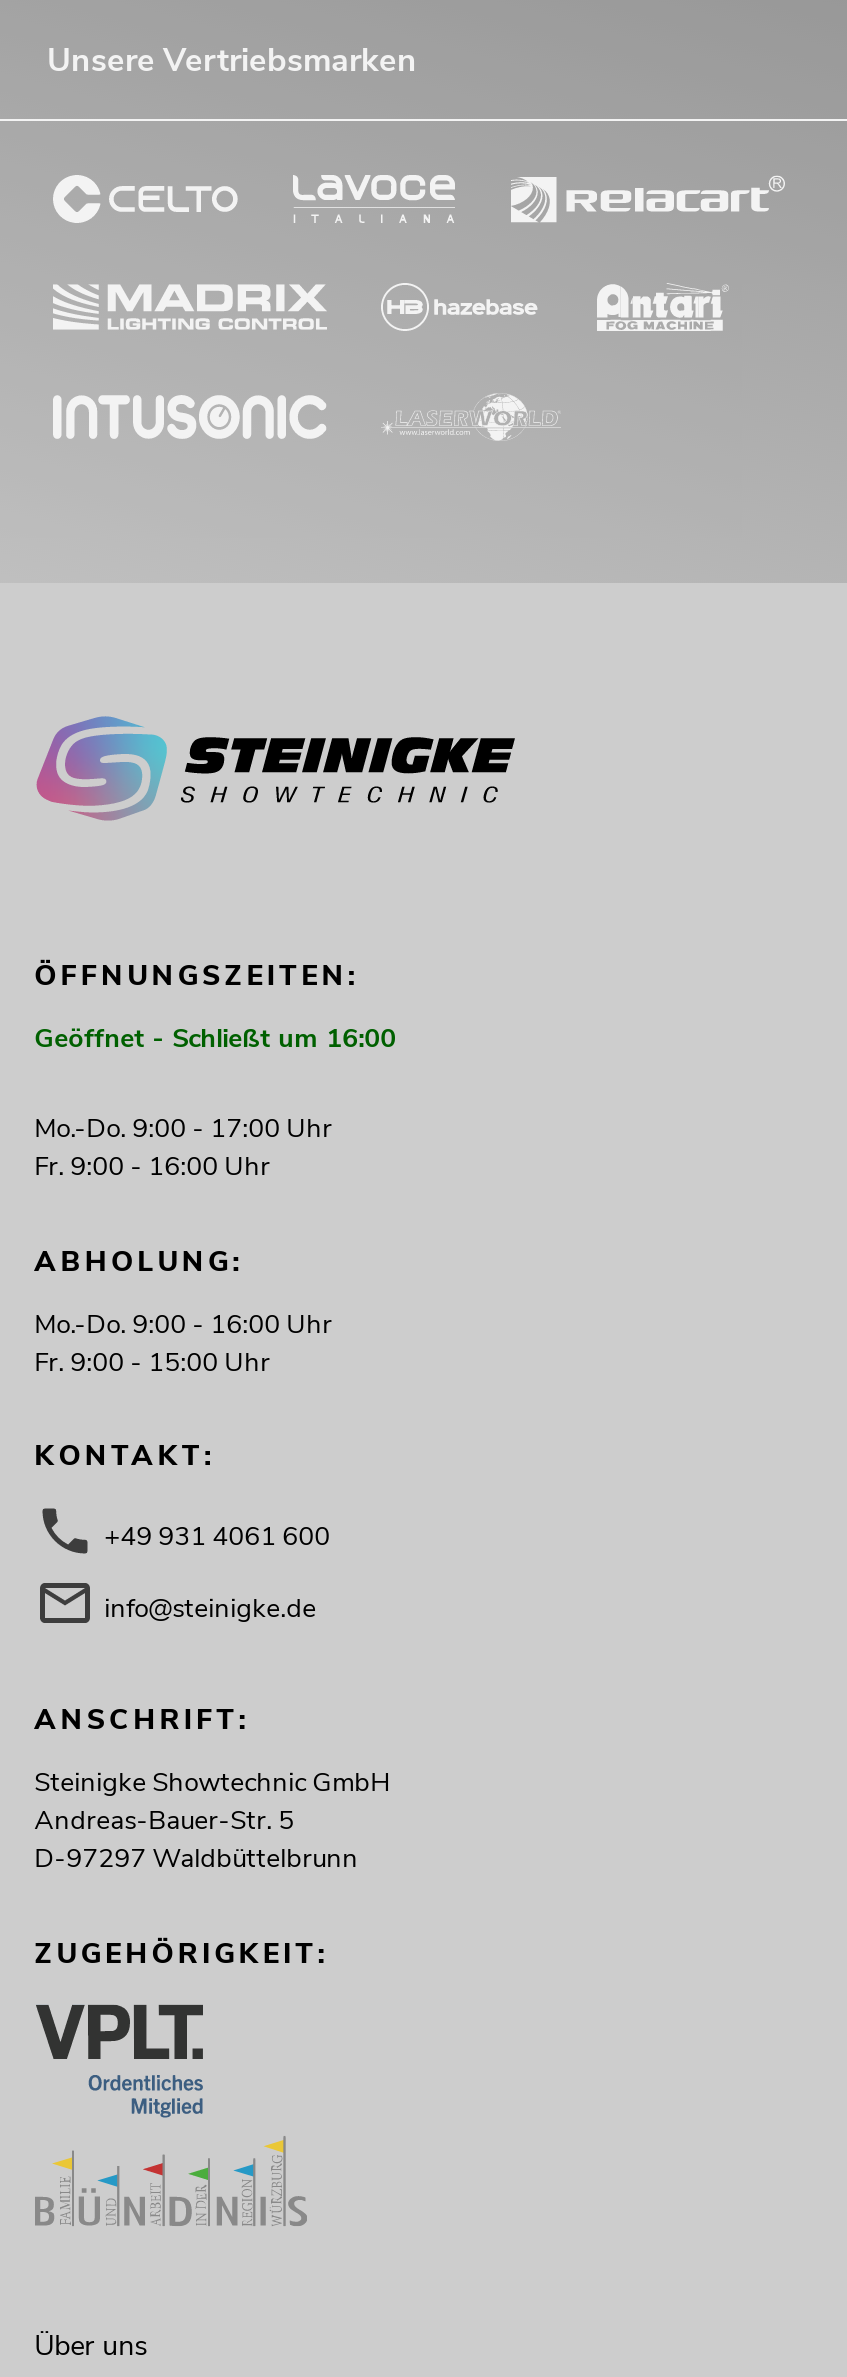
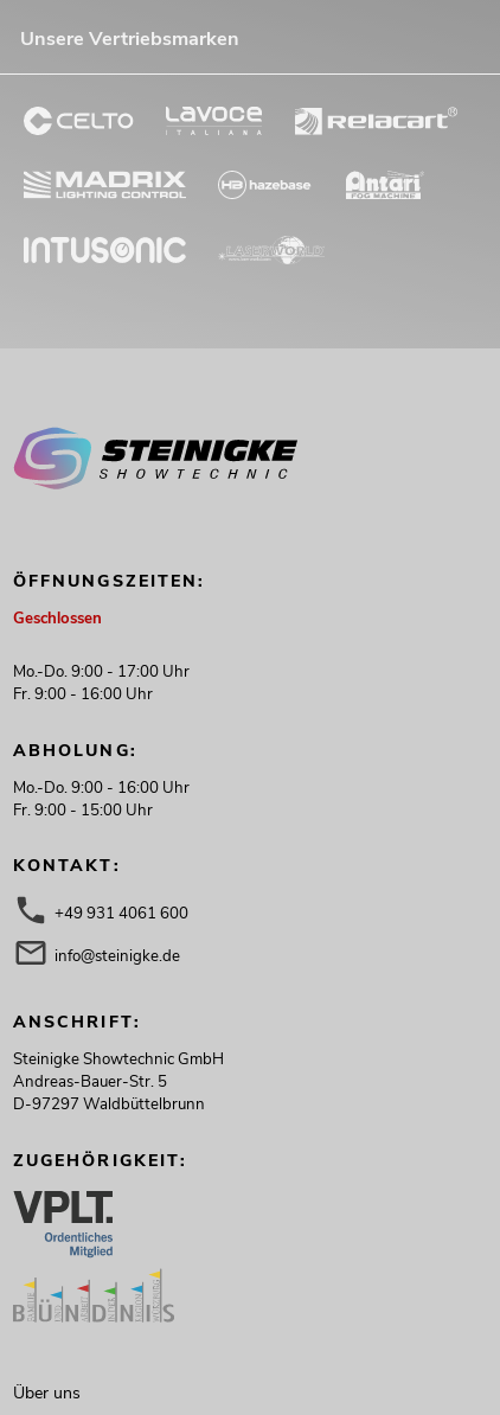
- Geöffnet - Schließt um 16:00
+ Geschlossen
